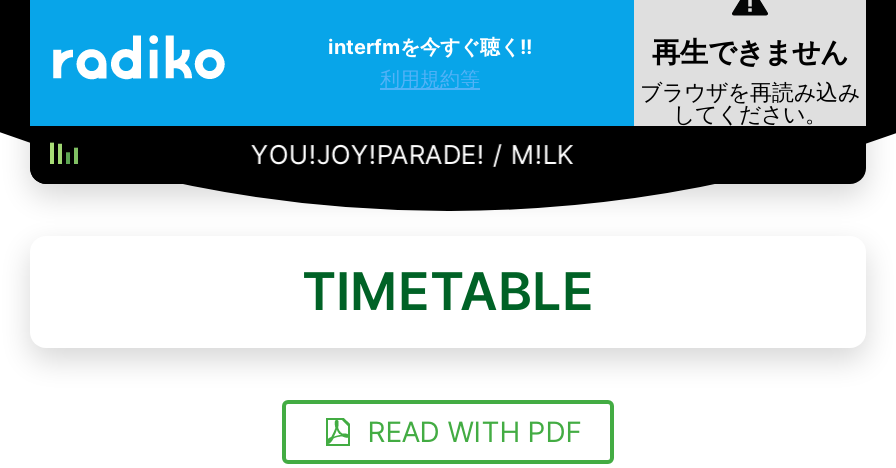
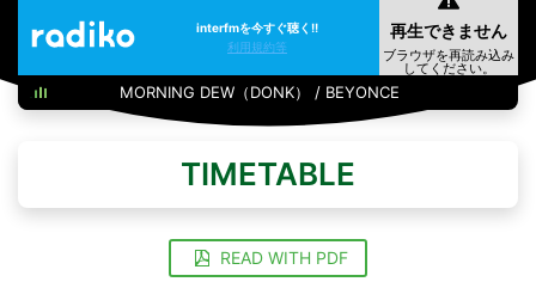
- YOU!JOY!PARADE! / M!LK
+ MORNING DEW（DONK） / BEYONCE
